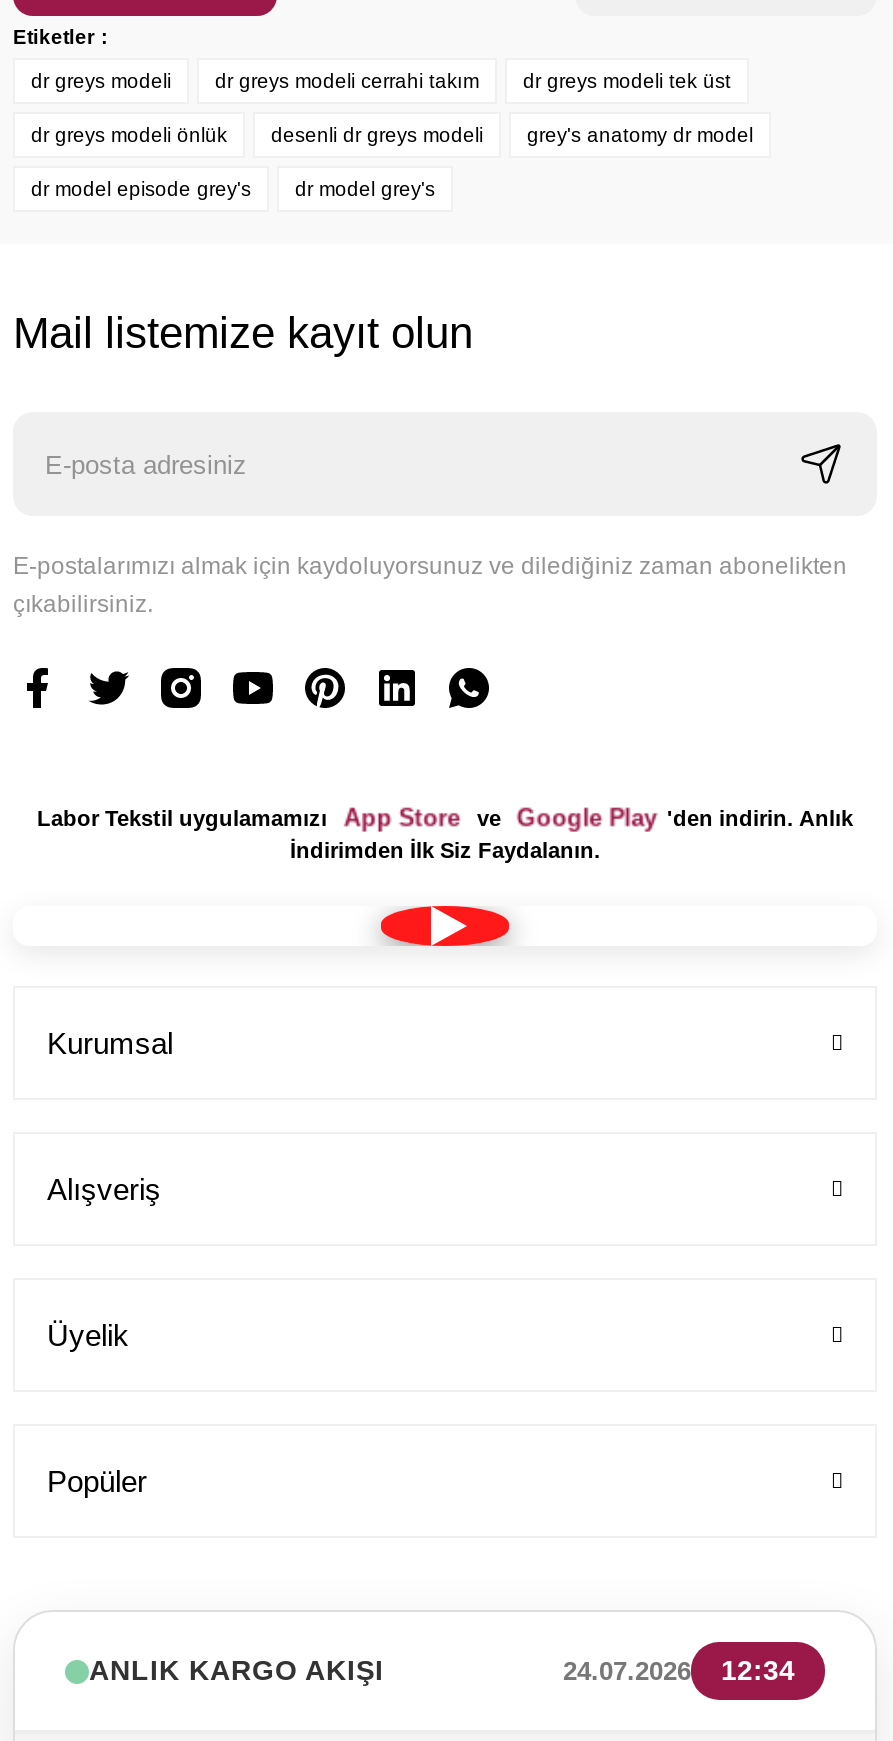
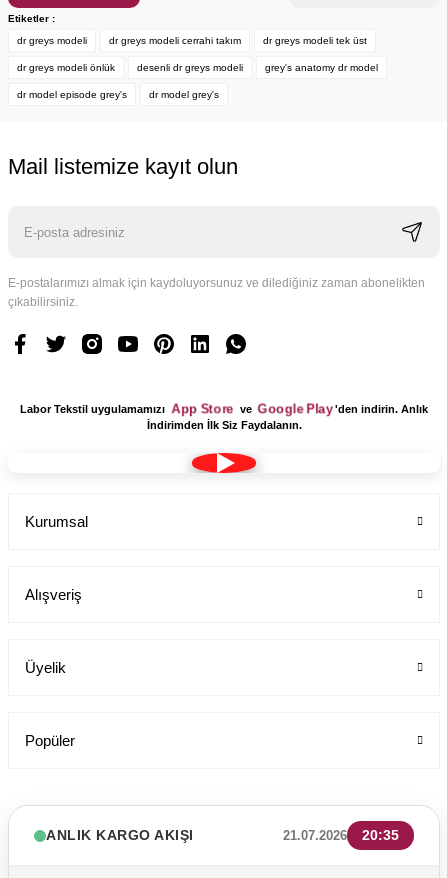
- 24.07.2026
+ 21.07.2026

- 12:34
+ 20:35
